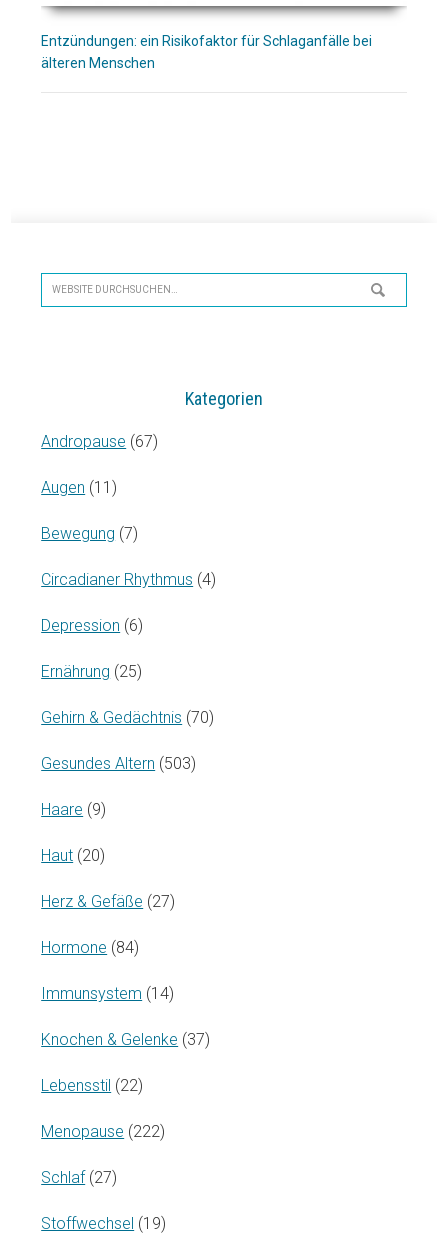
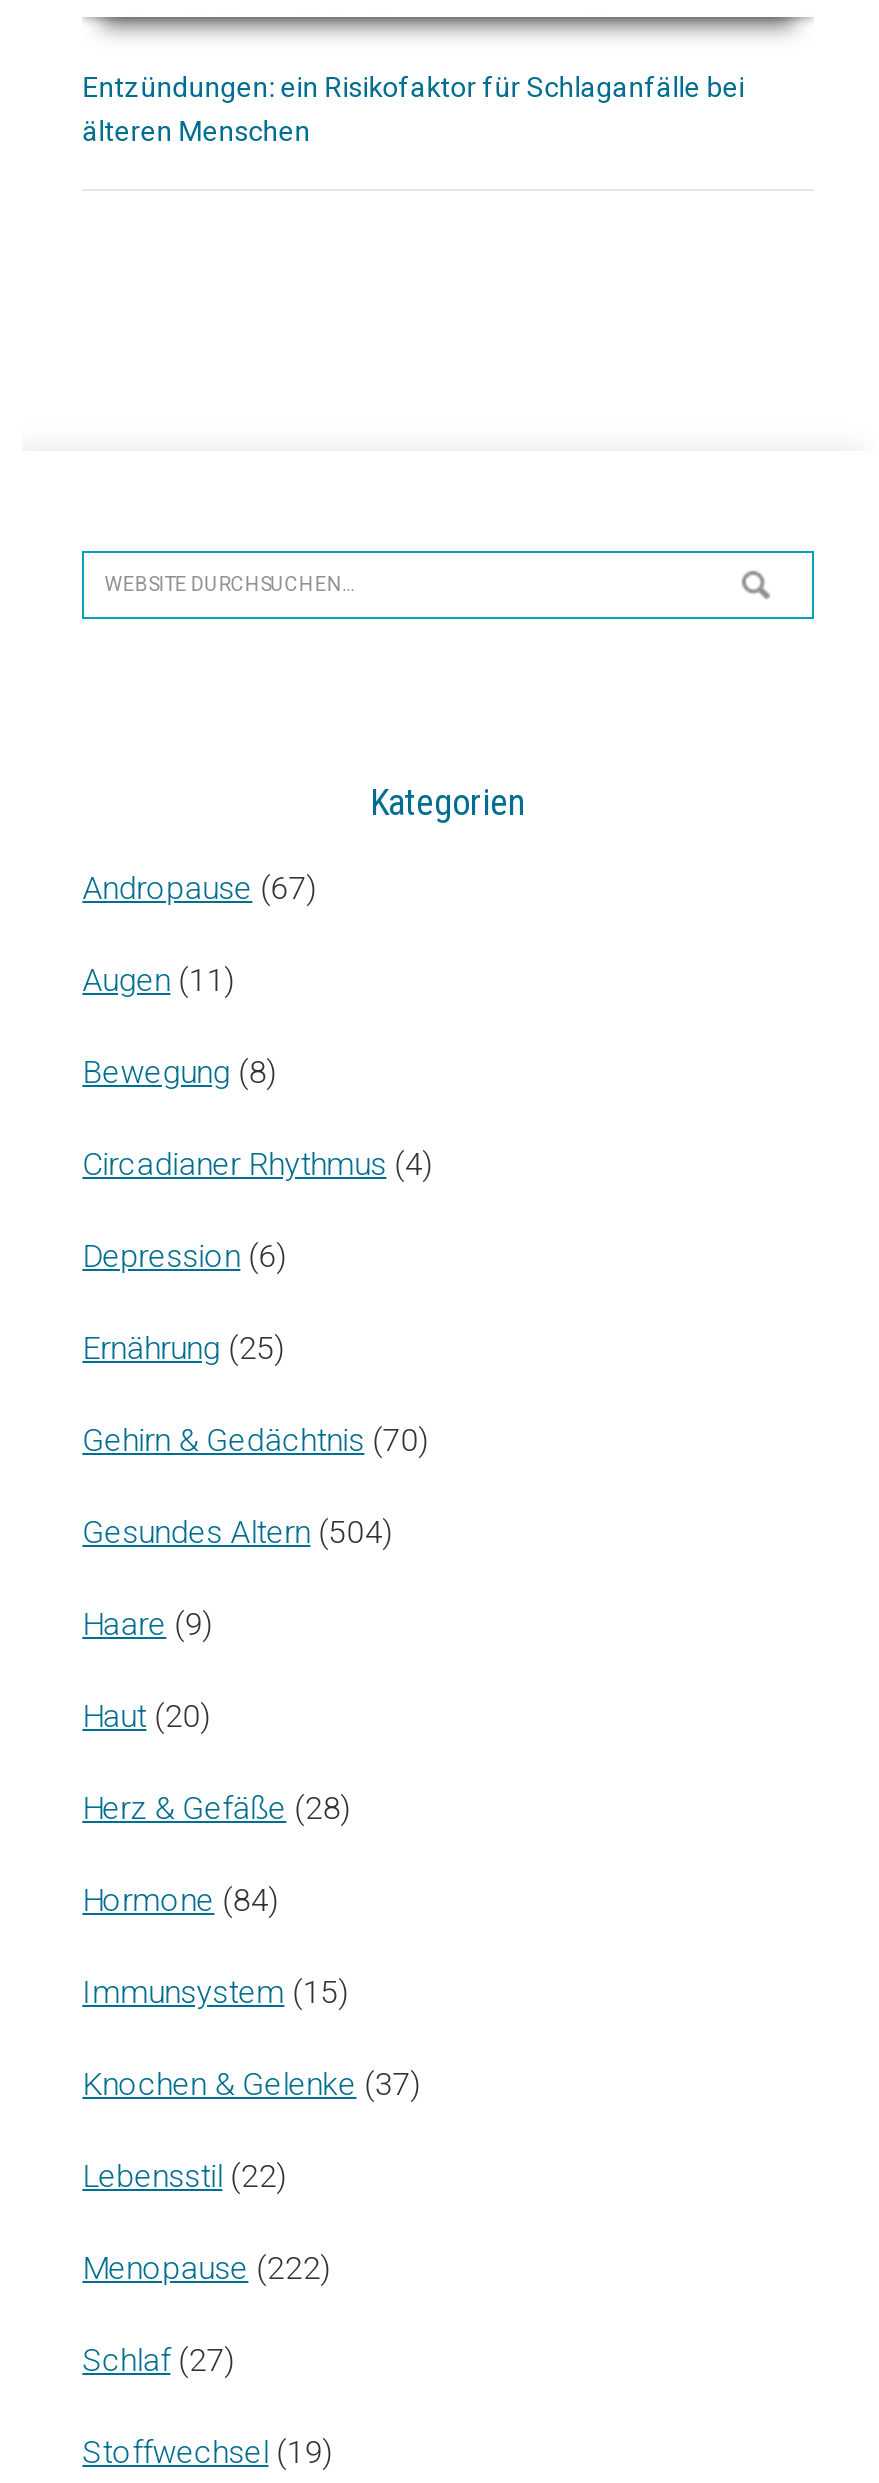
- Bewegung (7)
+ Bewegung (8)

- Gesundes Altern (503)
+ Gesundes Altern (504)

- Herz & Gefäße (27)
+ Herz & Gefäße (28)

- Immunsystem (14)
+ Immunsystem (15)
